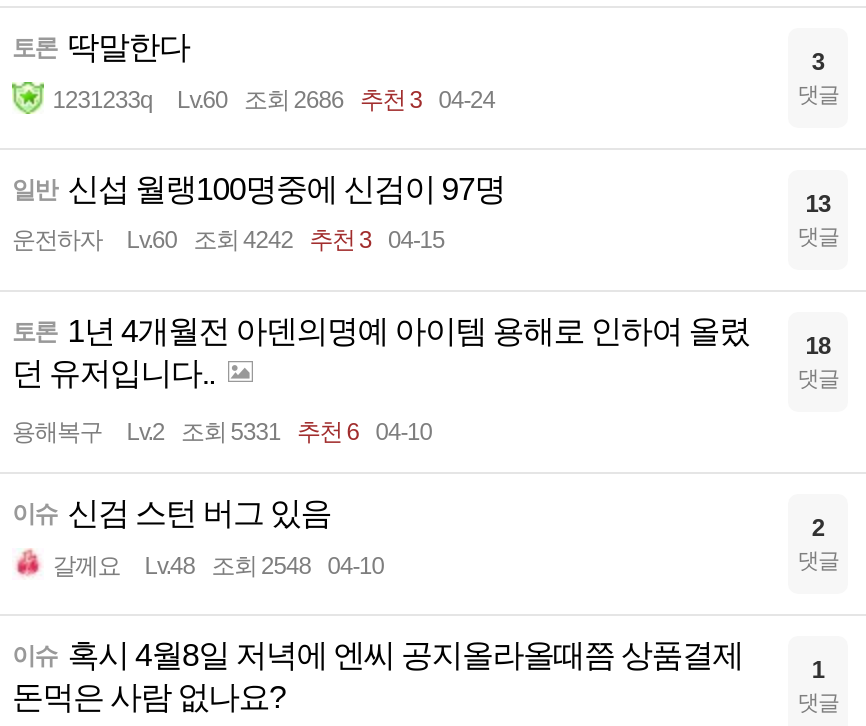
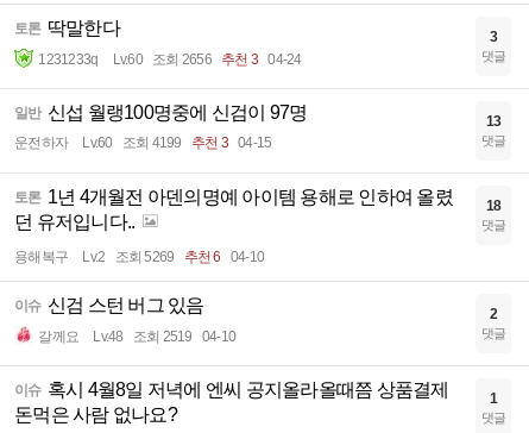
- 1231233q Lv.60 조회 2686 추천 3 04-24
+ 1231233q Lv.60 조회 2656 추천 3 04-24

- 운전하자 Lv.60 조회 4242 추천 3 04-15
+ 운전하자 Lv.60 조회 4199 추천 3 04-15

- 용해복구 Lv.2 조회 5331 추천 6 04-10
+ 용해복구 Lv.2 조회 5269 추천 6 04-10

- 갈께요 Lv.48 조회 2548 04-10
+ 갈께요 Lv.48 조회 2519 04-10
